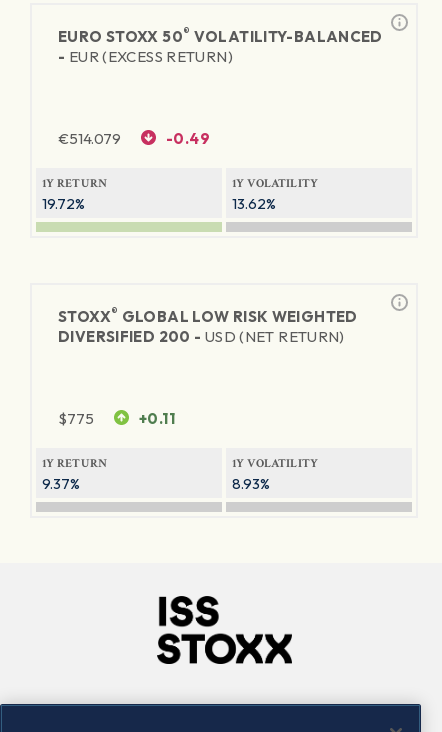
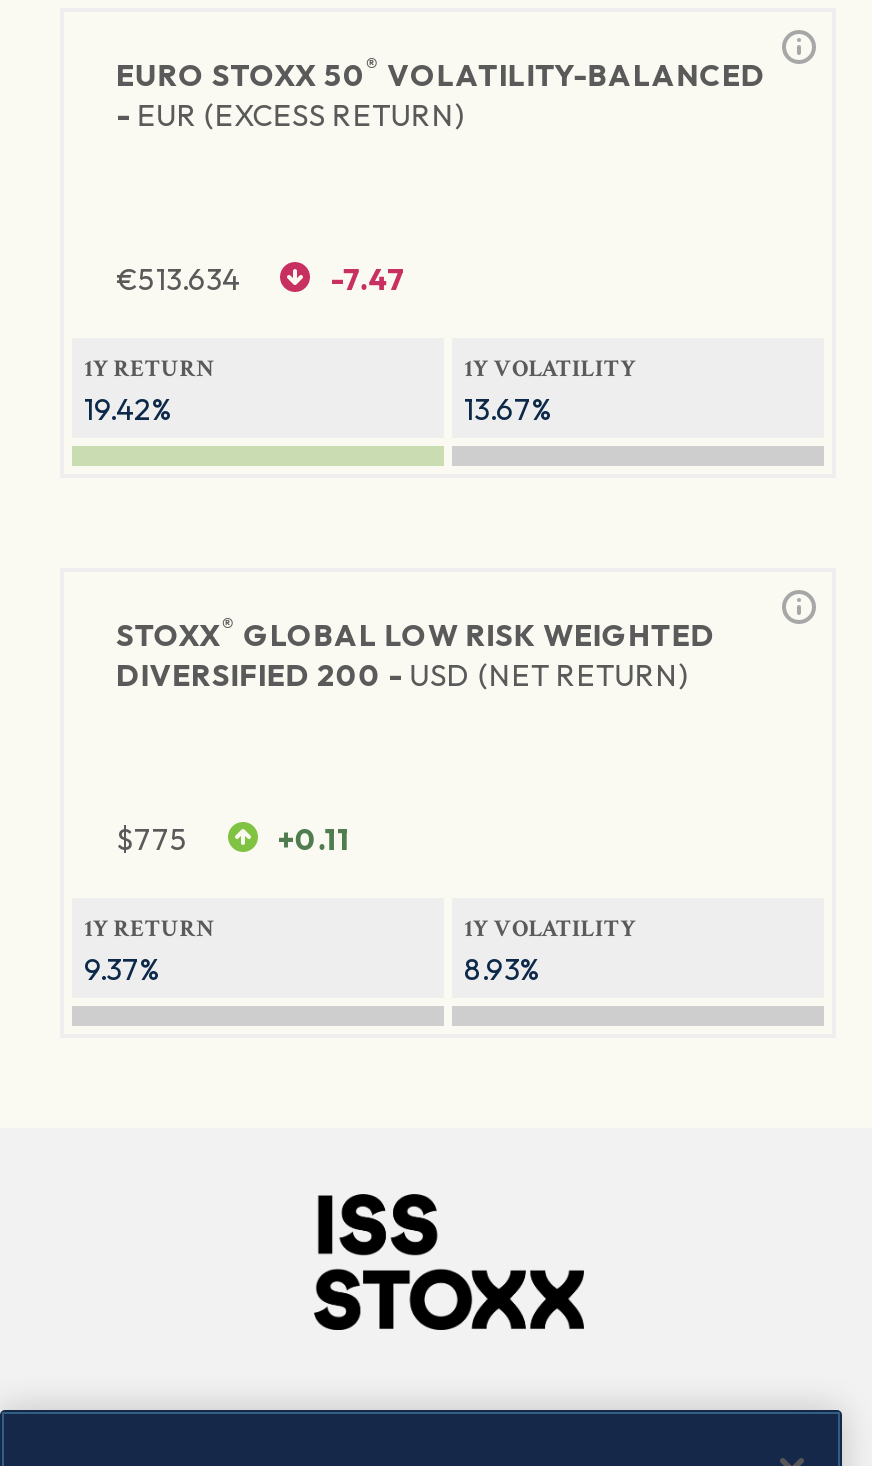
- €514.079
+ €513.634

- -0.49
+ -7.47

- 19.72%
+ 19.42%

- 13.62%
+ 13.67%
